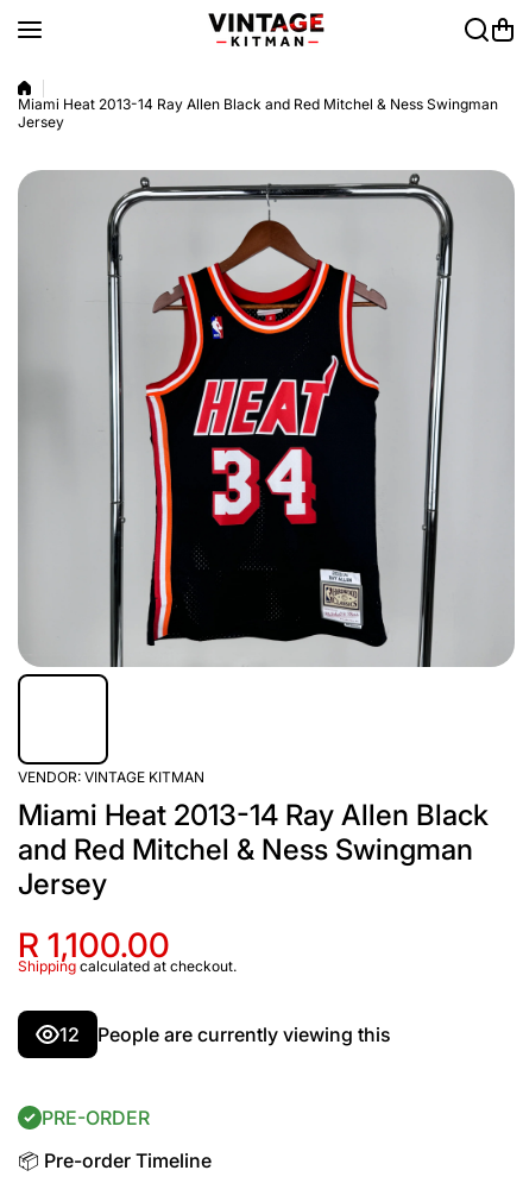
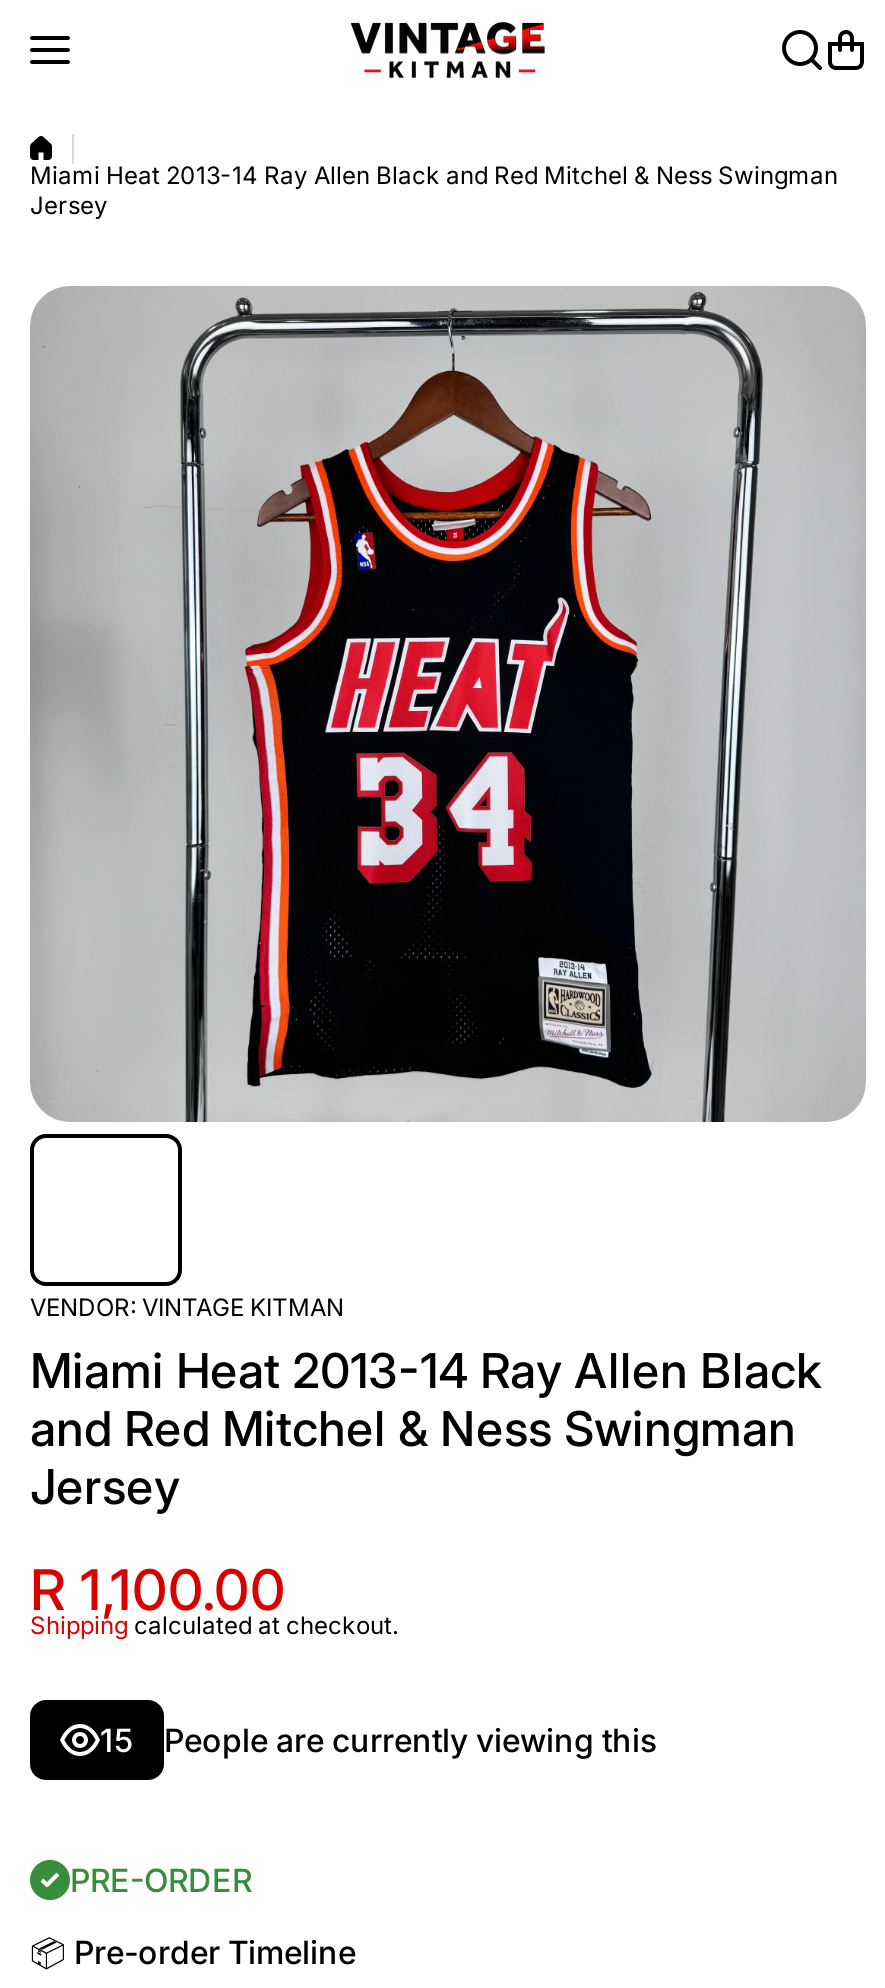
- 12 People are currently viewing this
+ 15 People are currently viewing this
